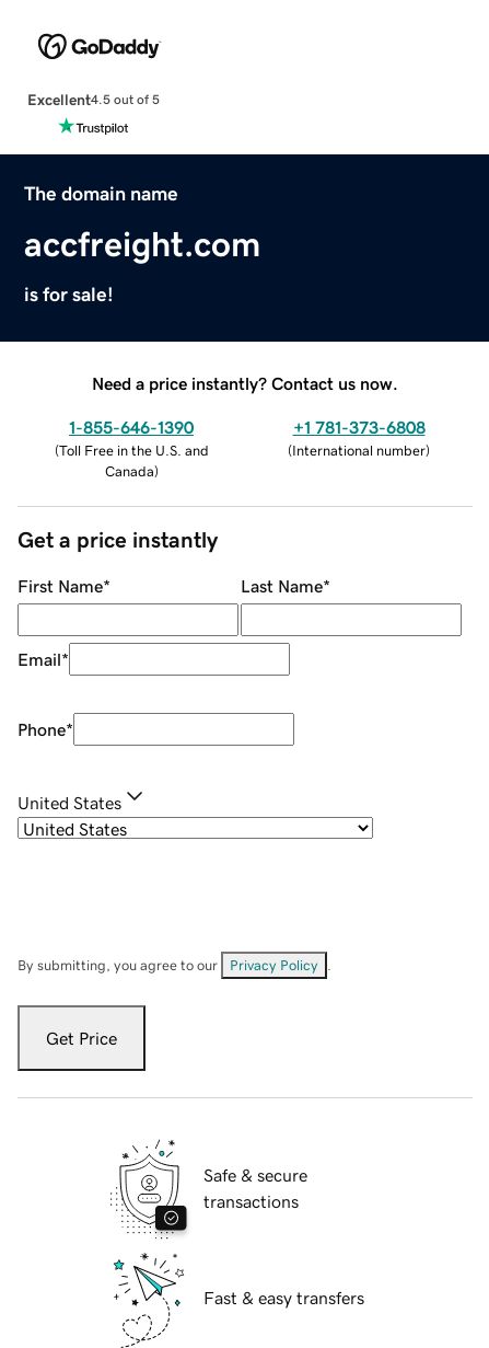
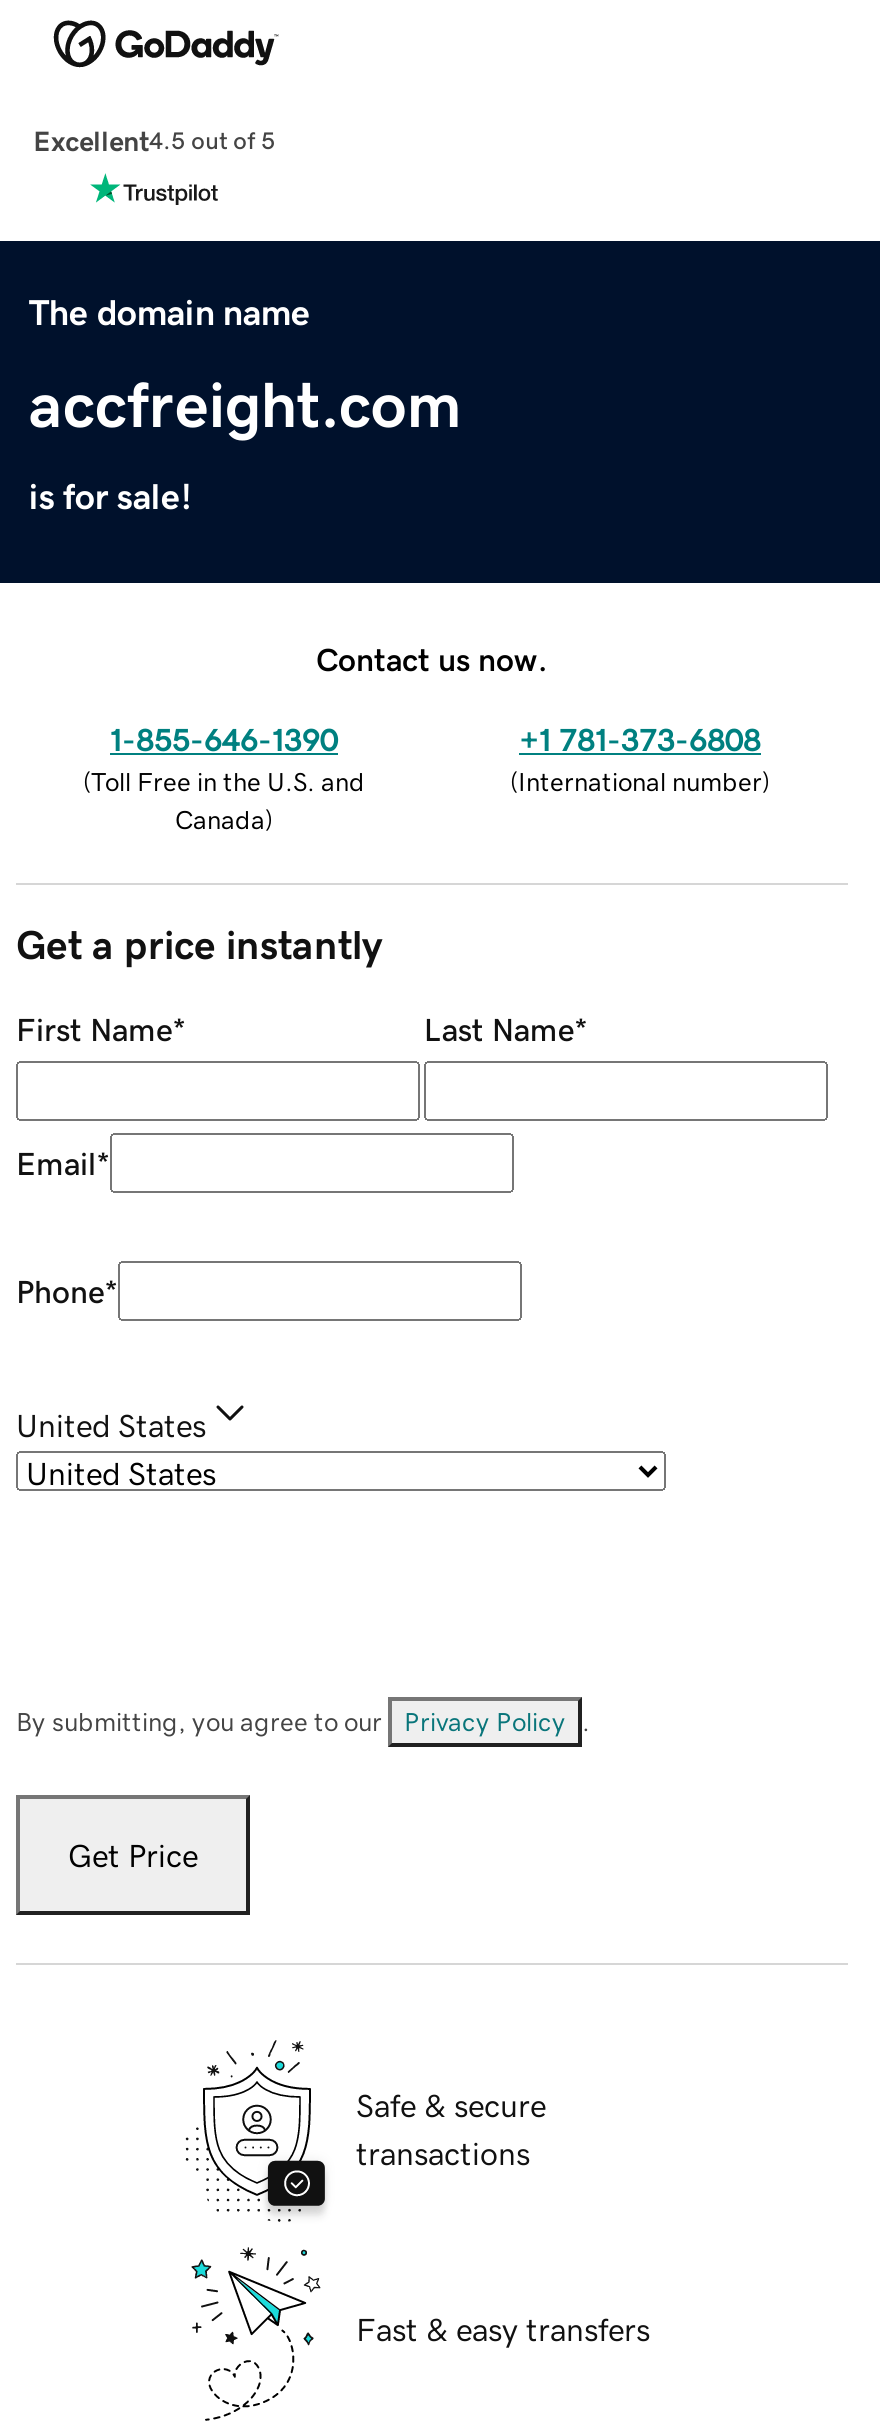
- Need a price instantly? Contact us now.
+ Contact us now.
